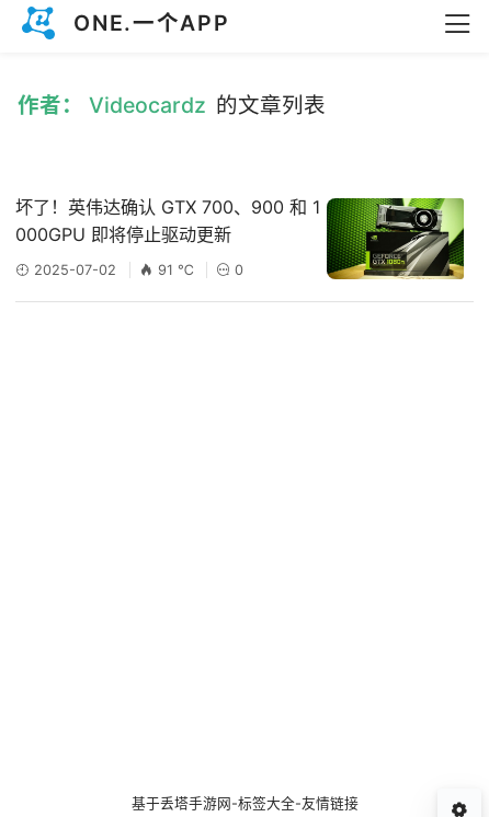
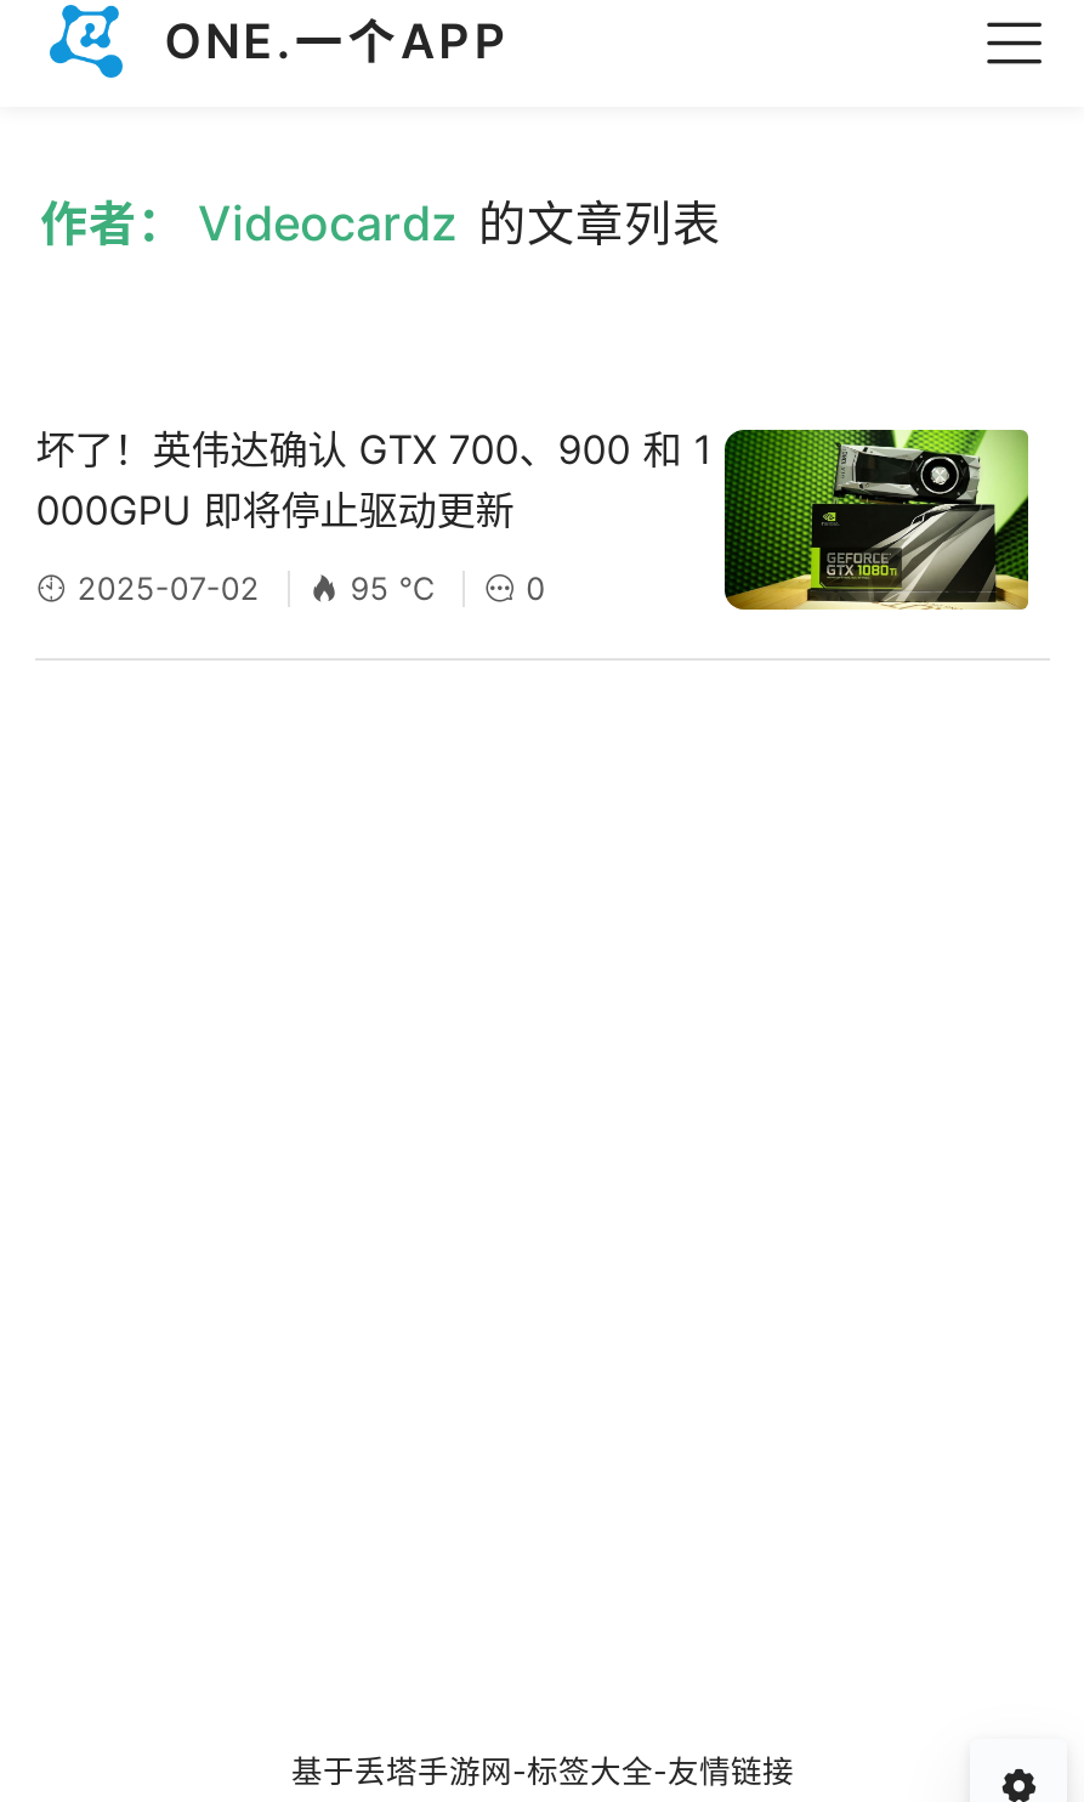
- 91 ℃
+ 95 ℃
